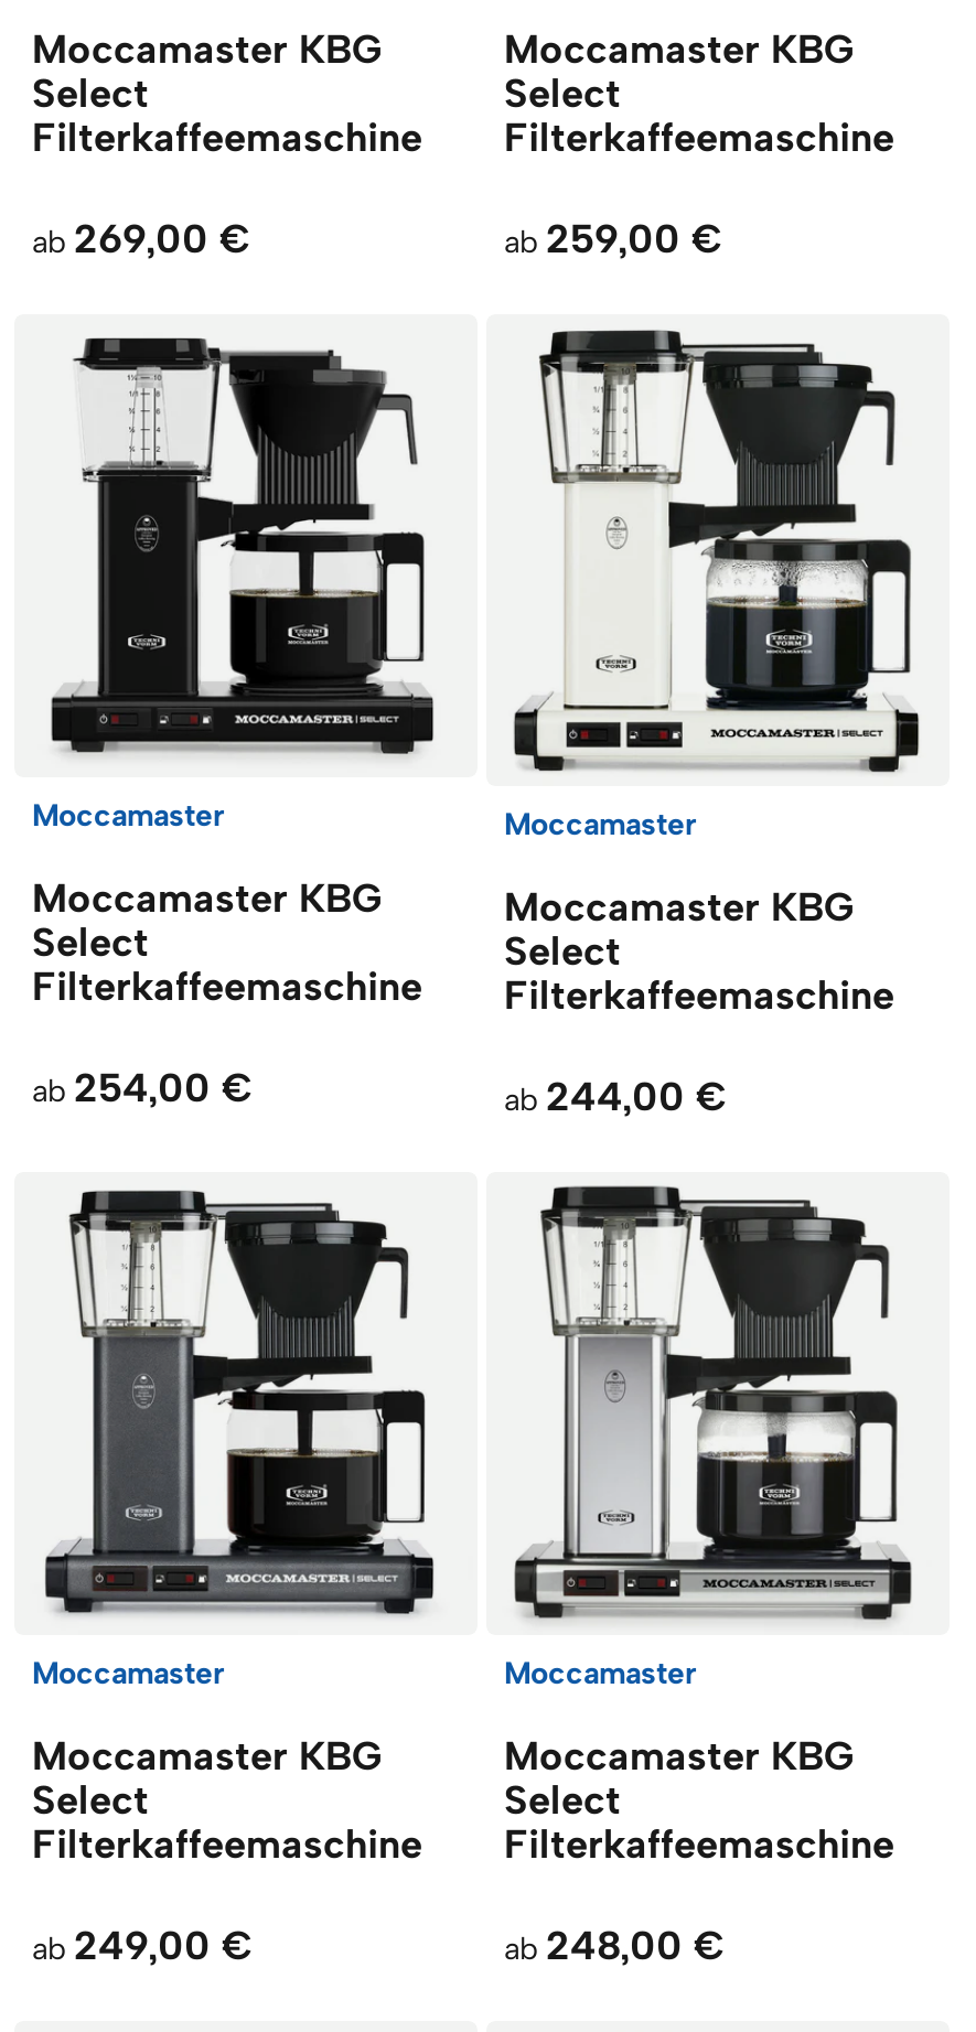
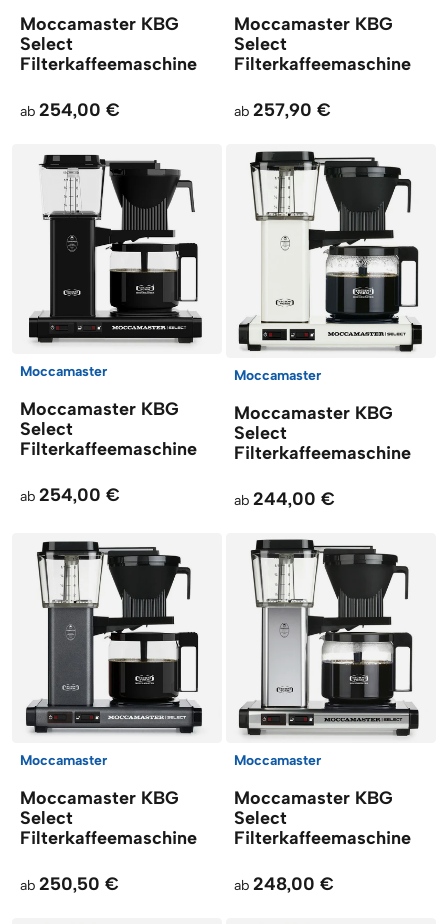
- ab 269,00 €
+ ab 254,00 €

- ab 259,00 €
+ ab 257,90 €

- ab 249,00 €
+ ab 250,50 €
